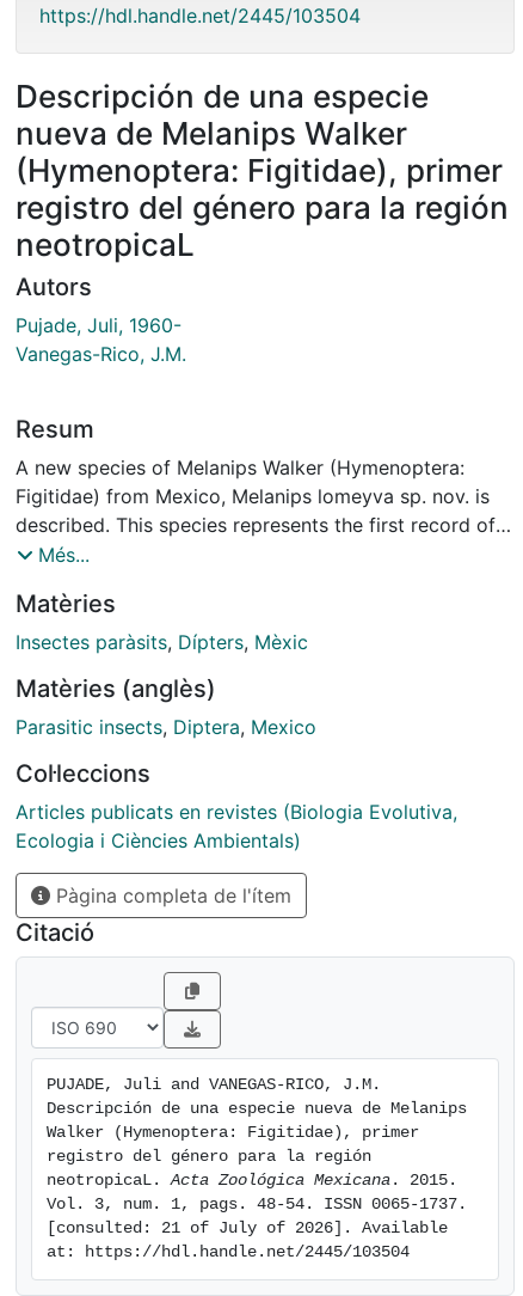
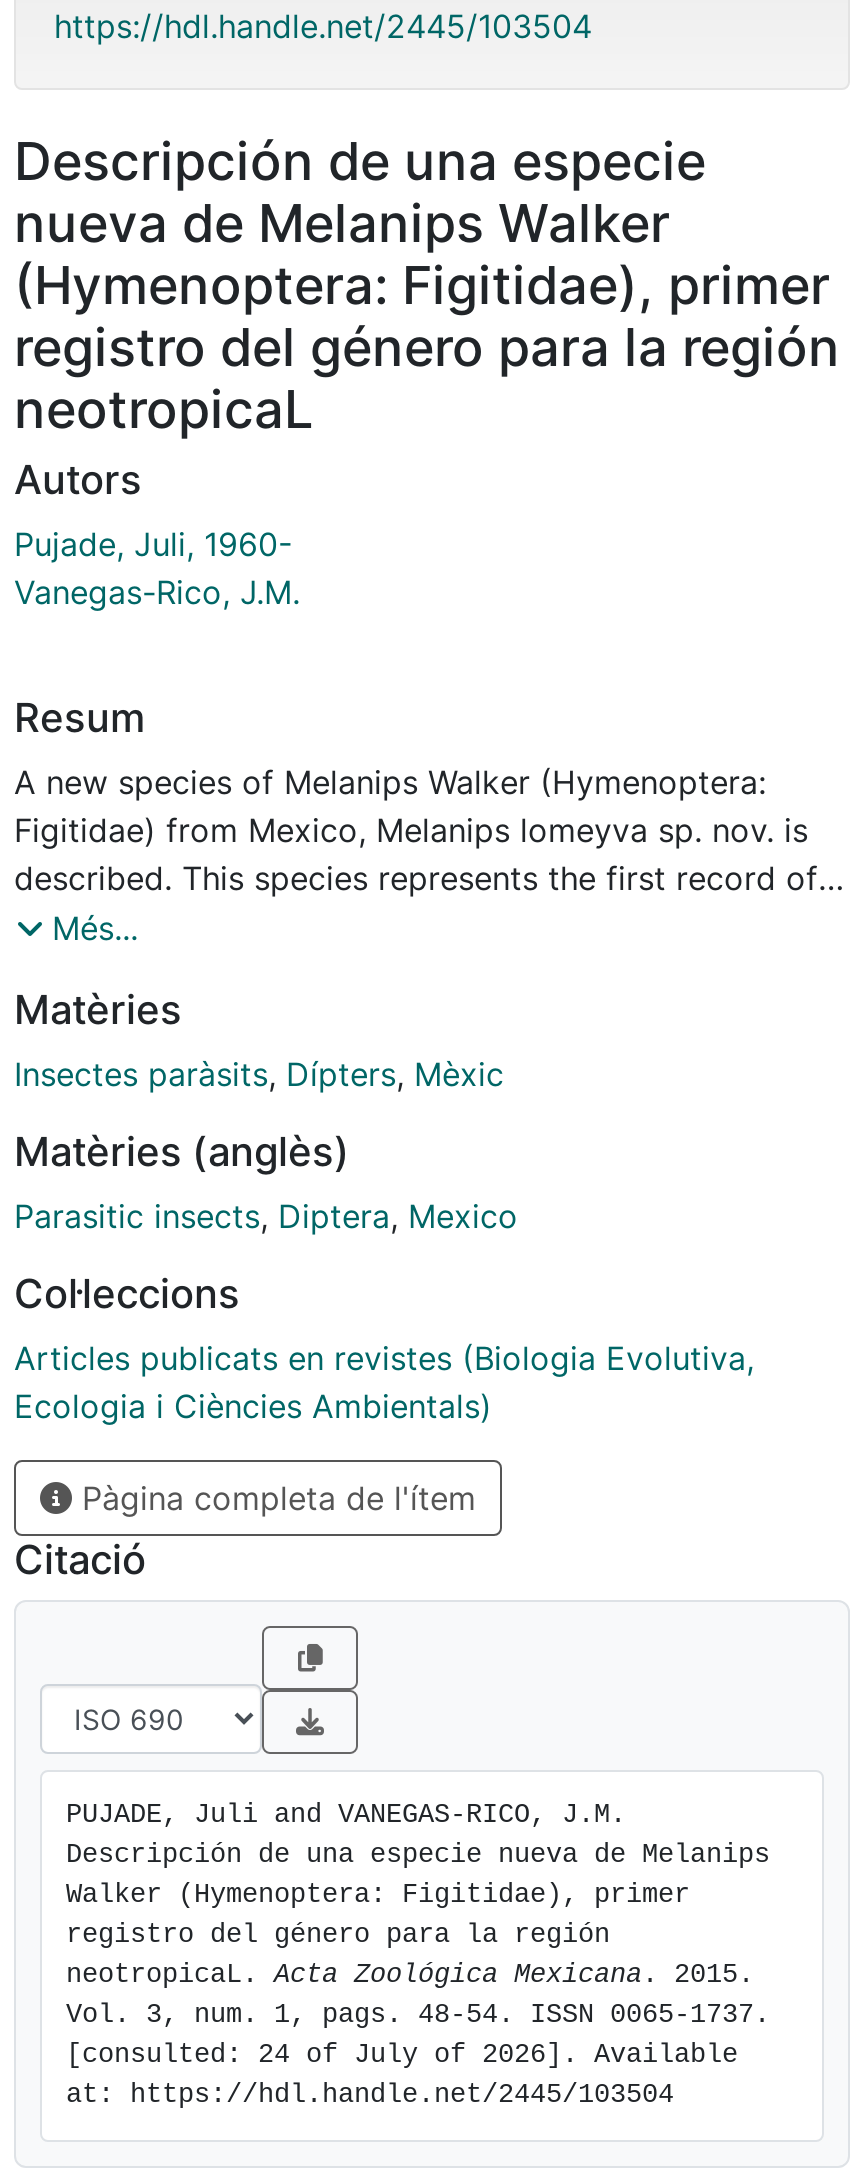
- [consulted: 21 of July of 2026]. Available
+ [consulted: 24 of July of 2026]. Available
